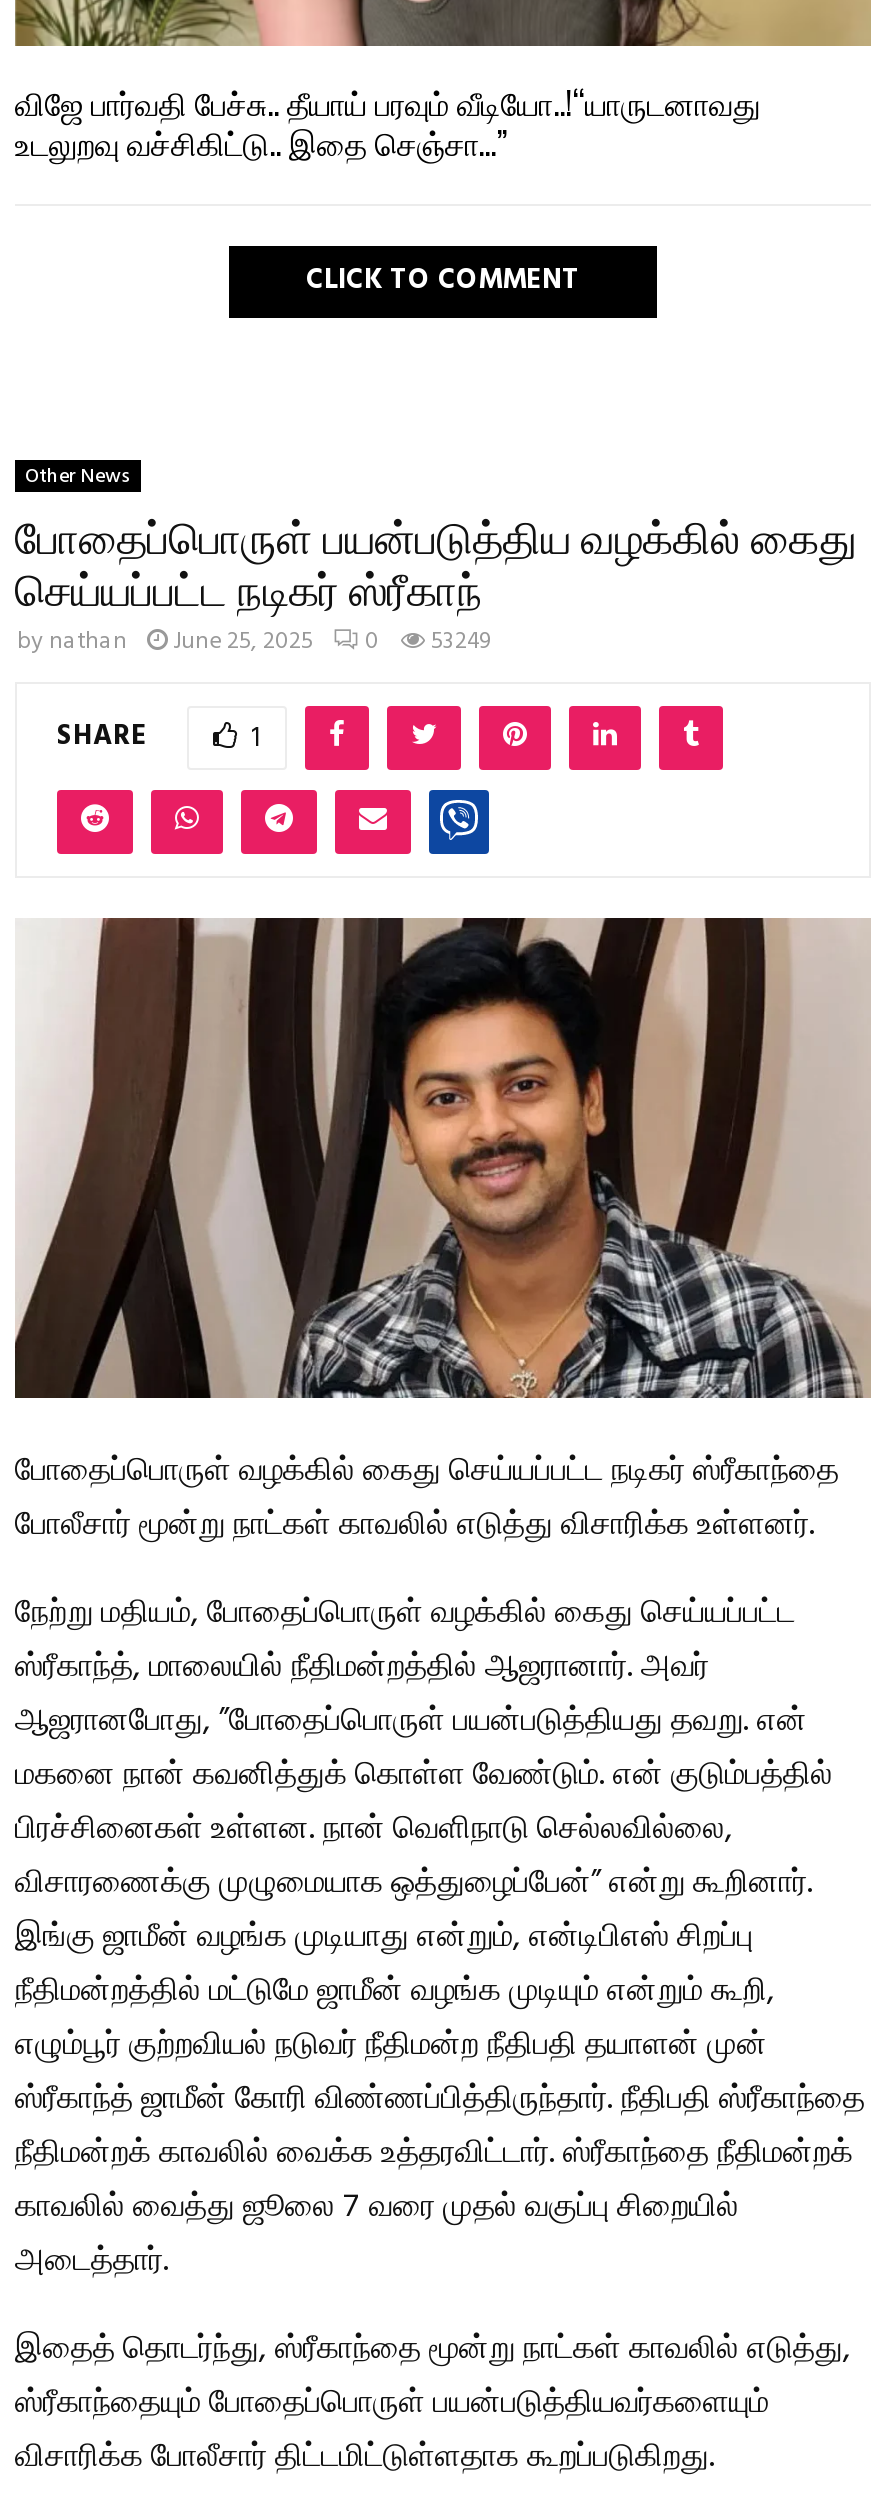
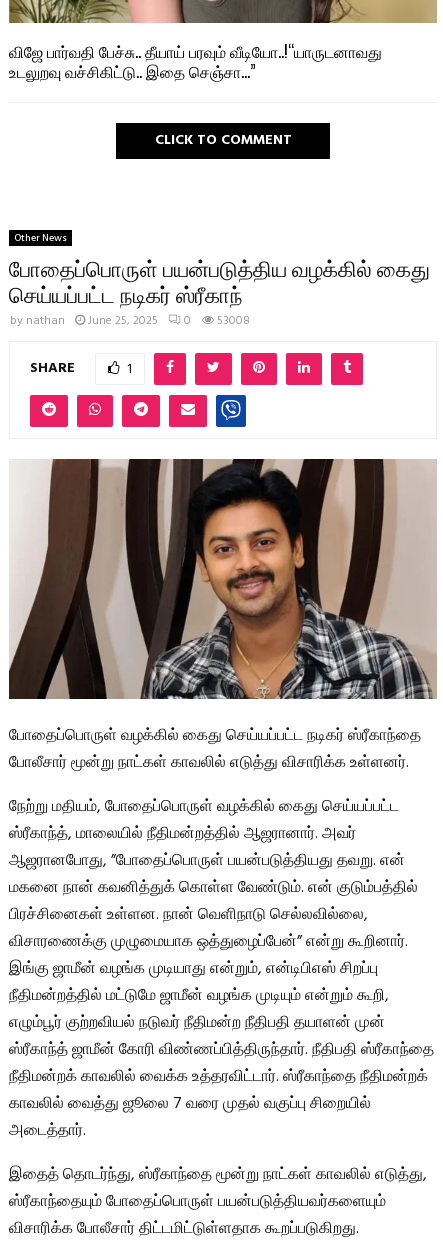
- by nathan June 25, 2025 0 53249
+ by nathan June 25, 2025 0 53008
